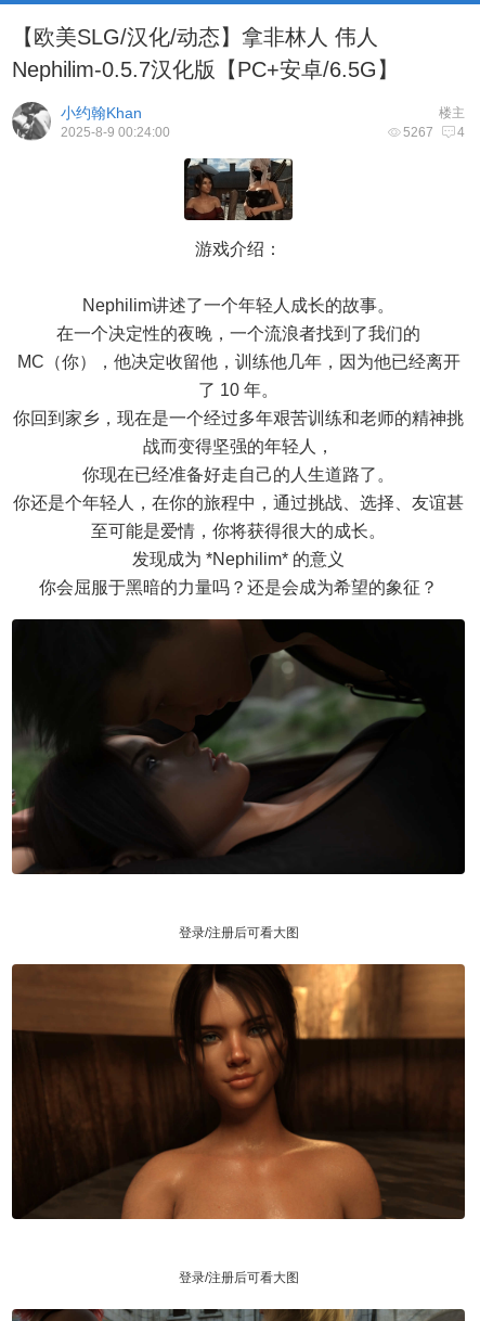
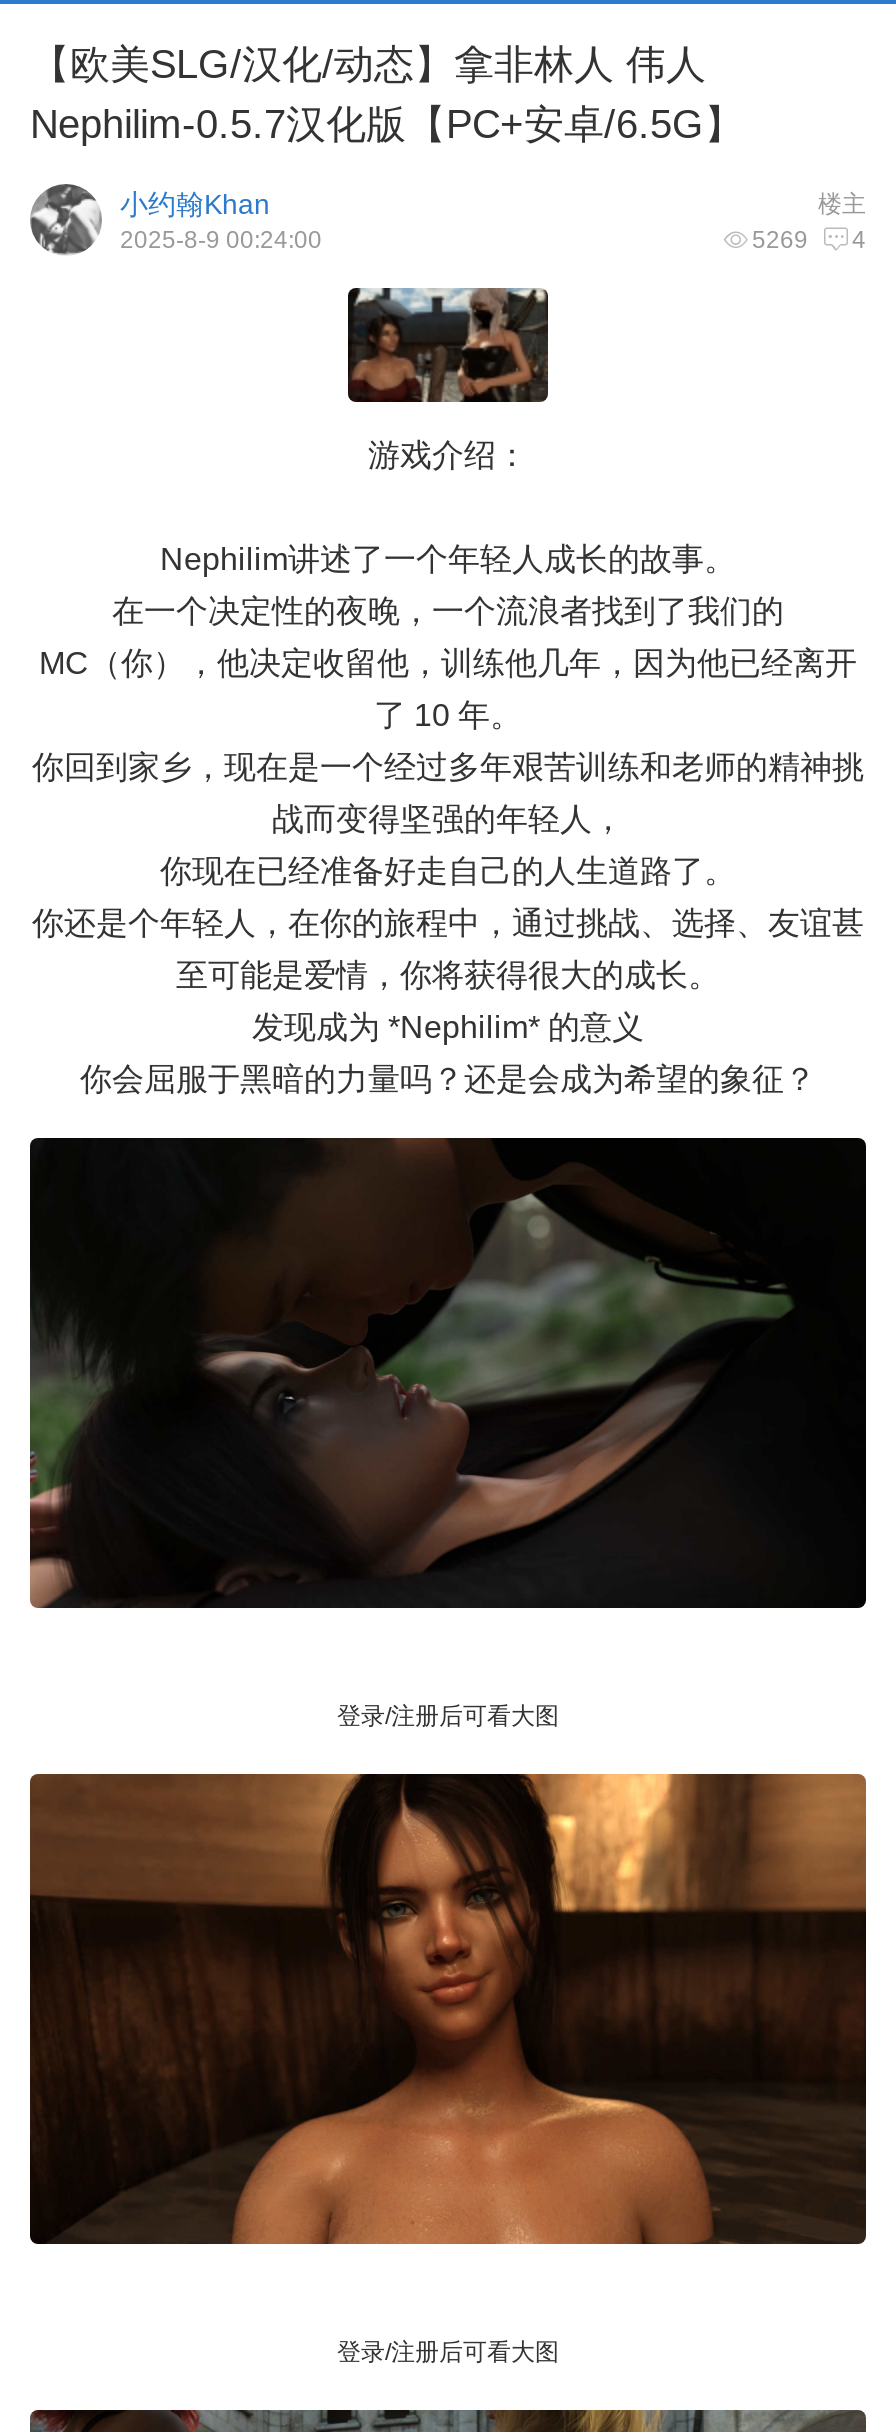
- 5267 4
+ 5269 4
